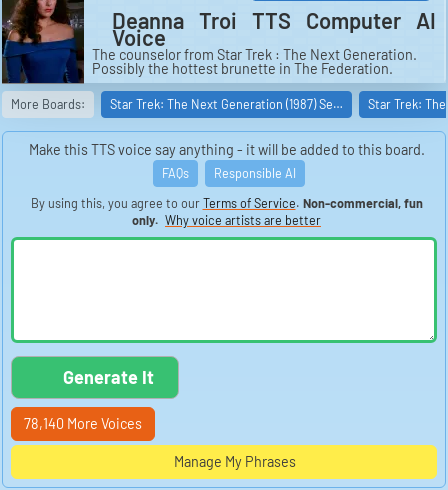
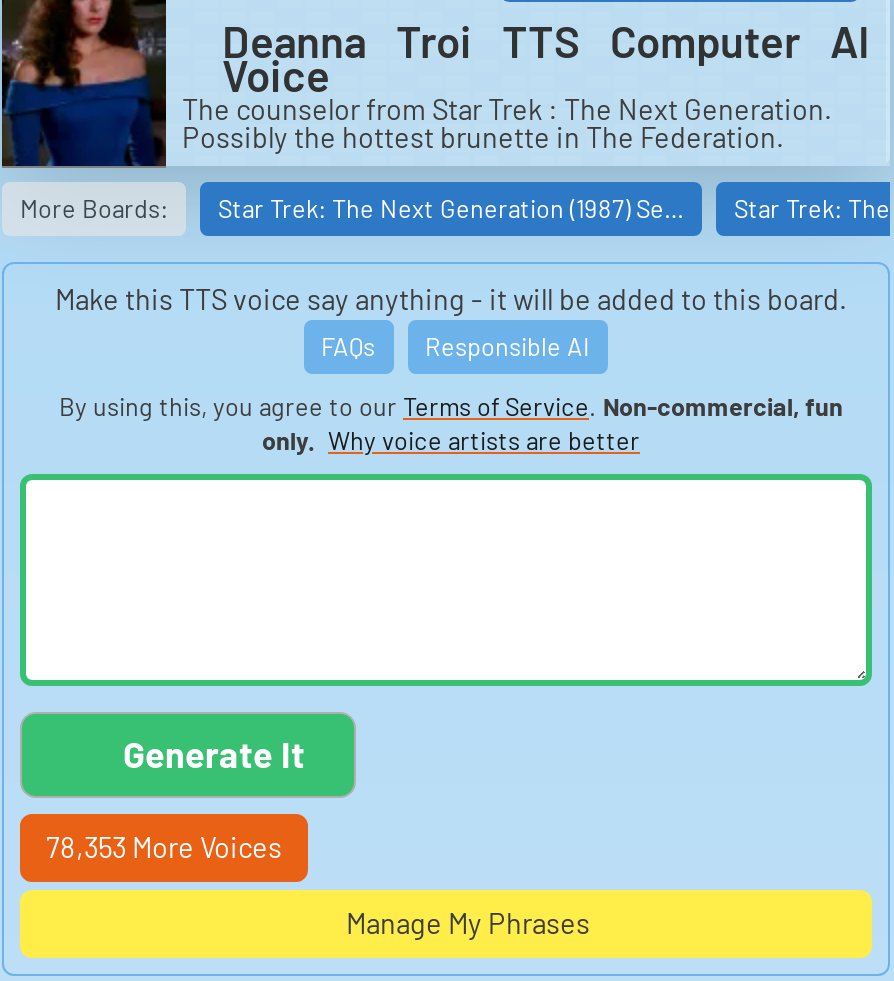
- 78,140 More Voices
+ 78,353 More Voices
